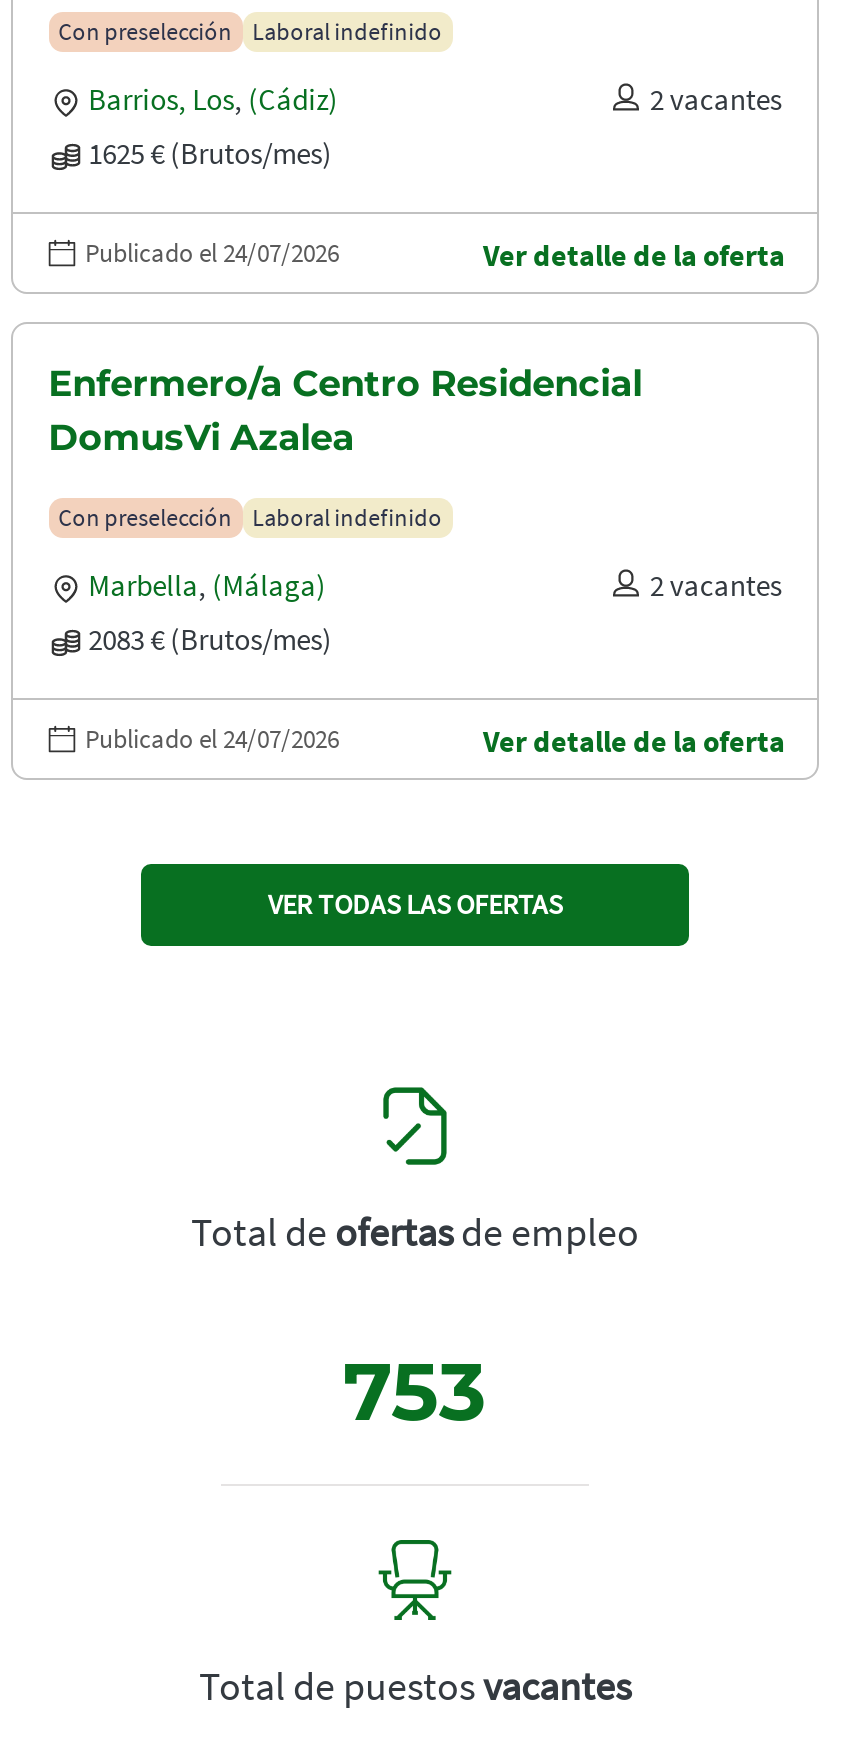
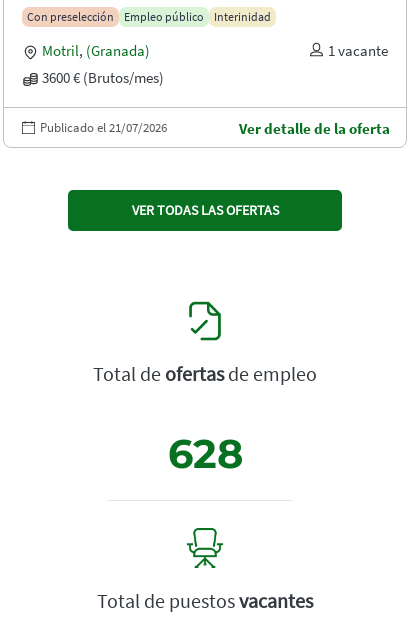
- Laboral indefinido
- Barrios, Los, (Cádiz)
- 2 vacantes
- 1625 € (Brutos/mes)
- Publicado el 24/07/2026
- Ver detalle de la oferta
- Enfermero/a Centro Residencial
- DomusVi Azalea
- Con preselección
- Laboral indefinido
- Marbella, (Málaga)
- 2 vacantes
- 2083 € (Brutos/mes)
- Publicado el 24/07/2026
+ Empleo público
+ Interinidad
+ Motril, (Granada)
+ 1 vacante
+ 3600 € (Brutos/mes)
+ Publicado el 21/07/2026

- 753
+ 628
